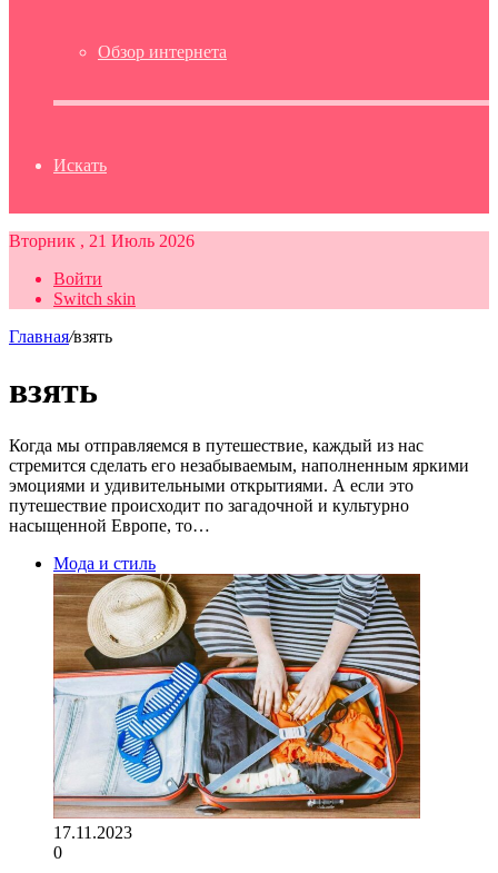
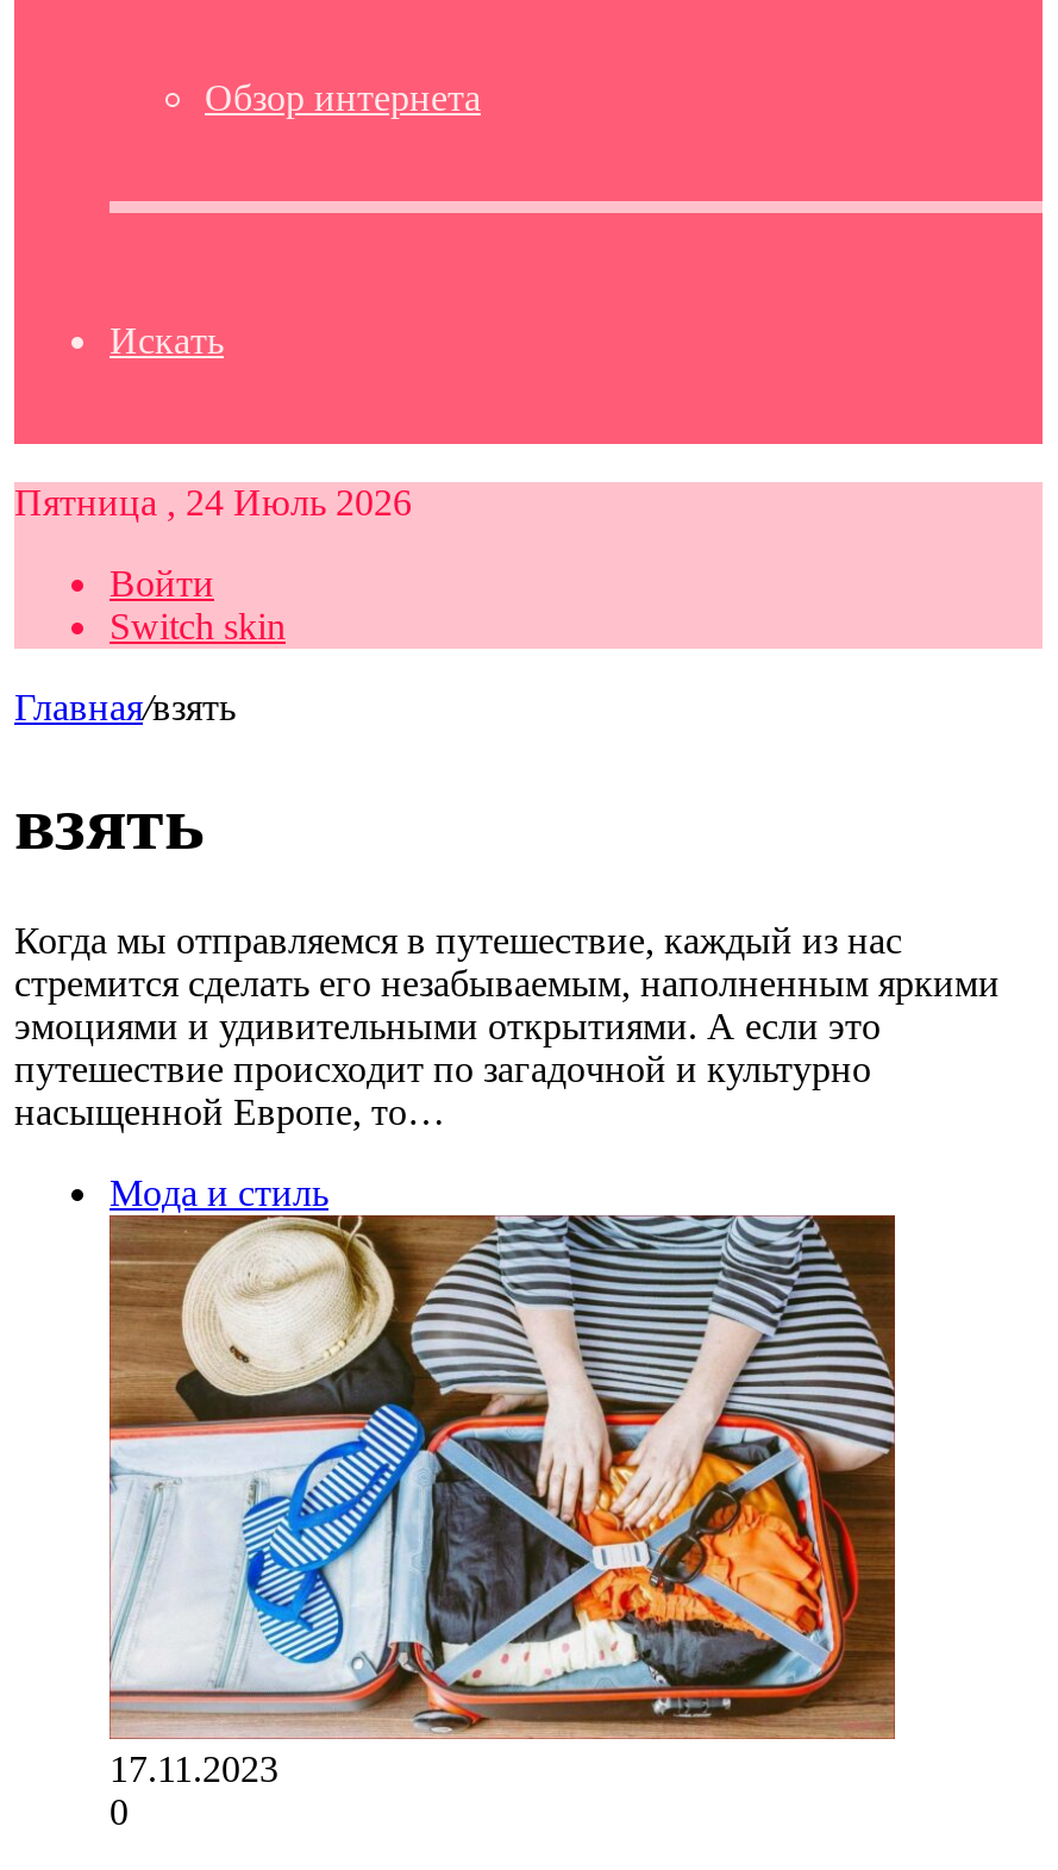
- Вторник , 21 Июль 2026
+ Пятница , 24 Июль 2026
